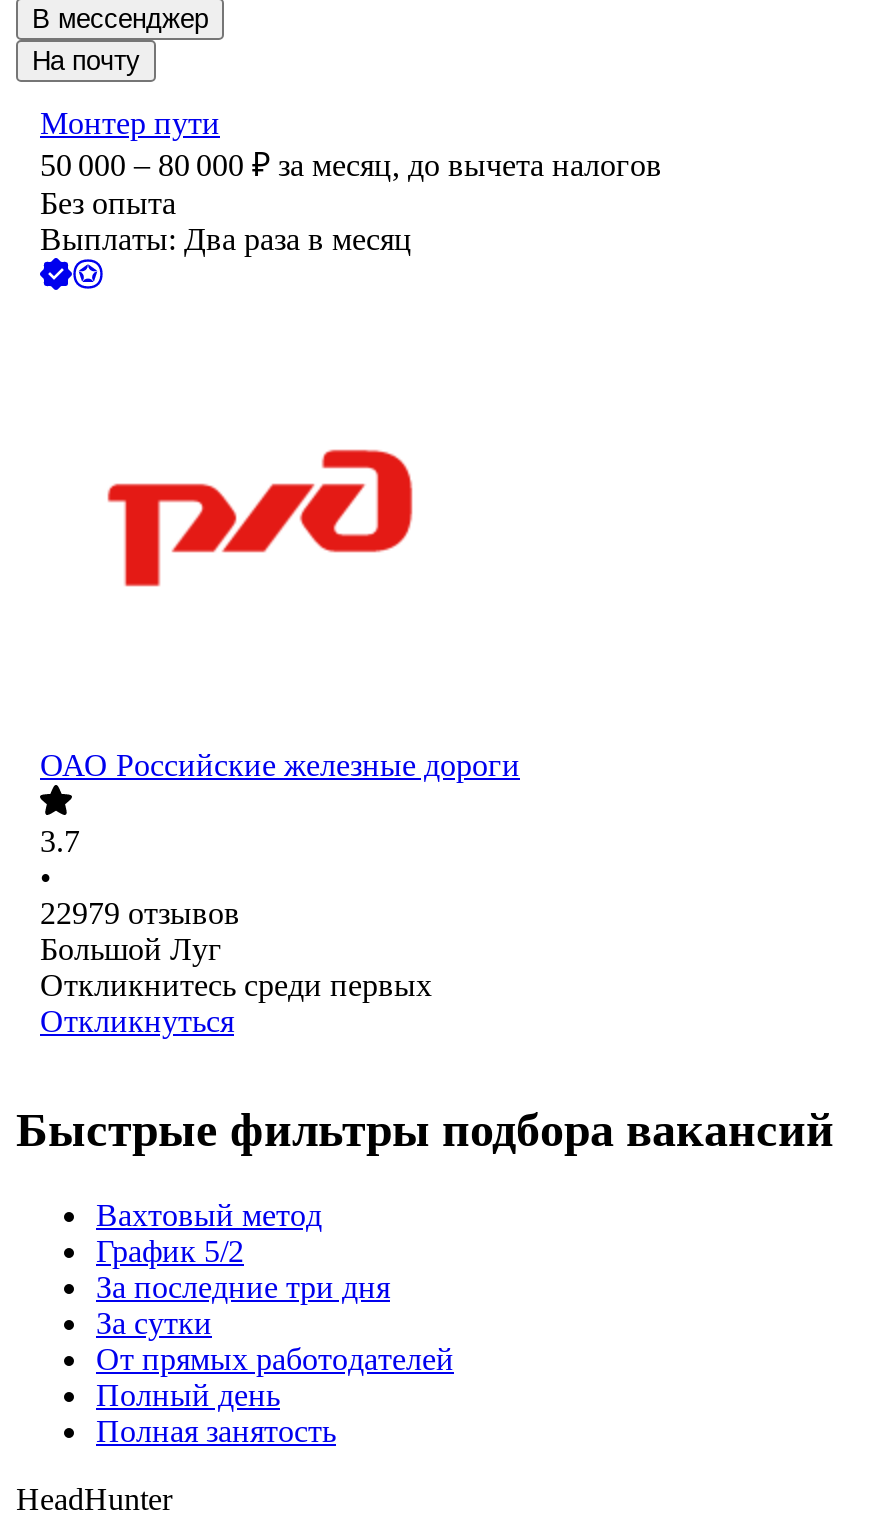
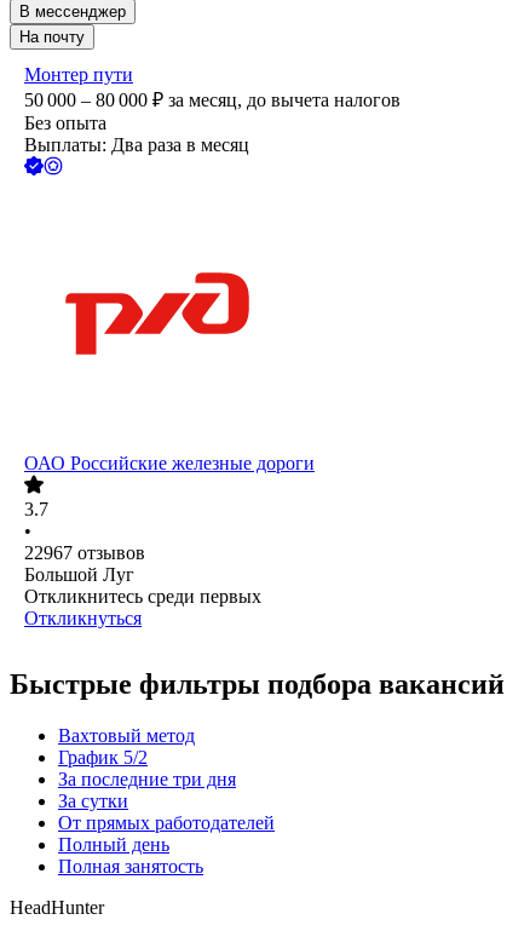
- 22979 отзывов
+ 22967 отзывов
